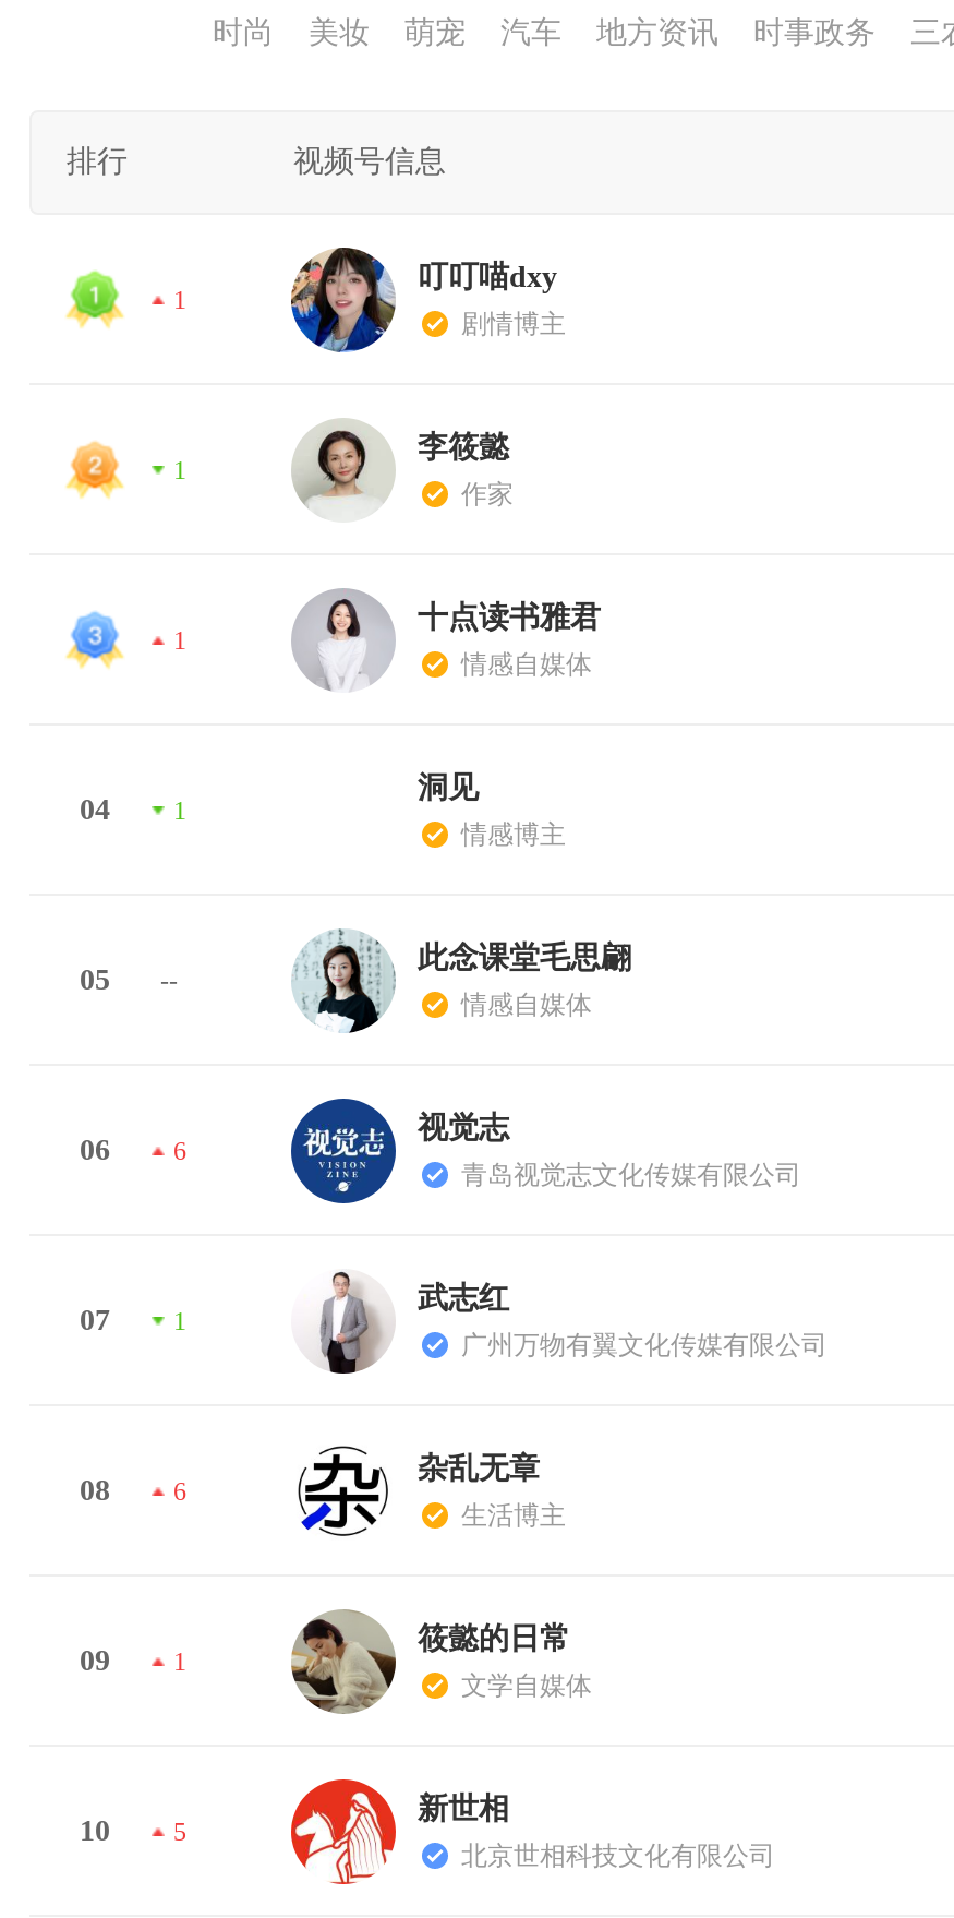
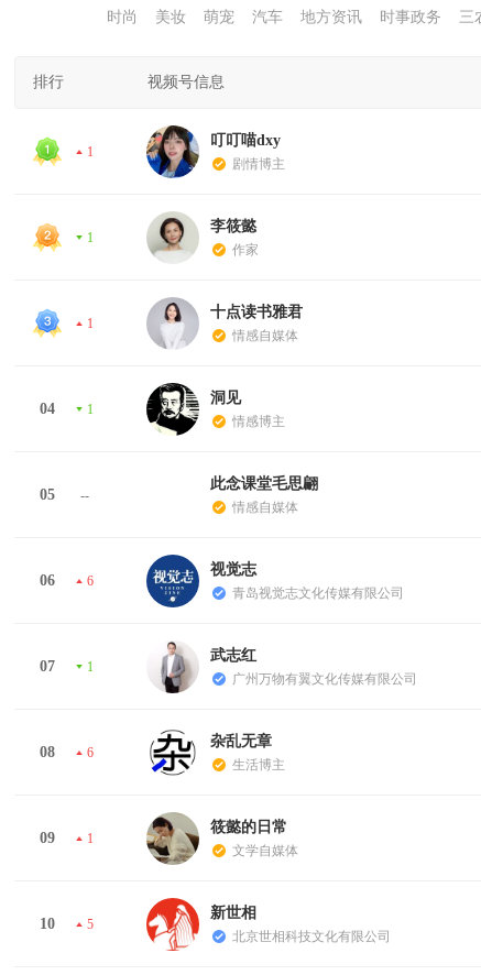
+ [image]

- [image]
